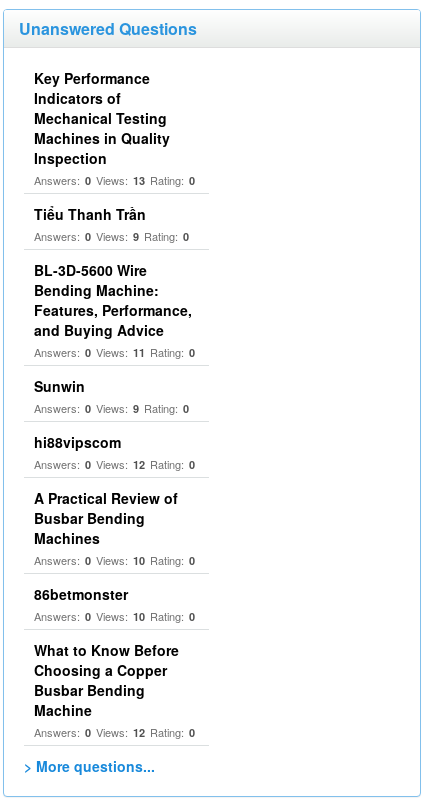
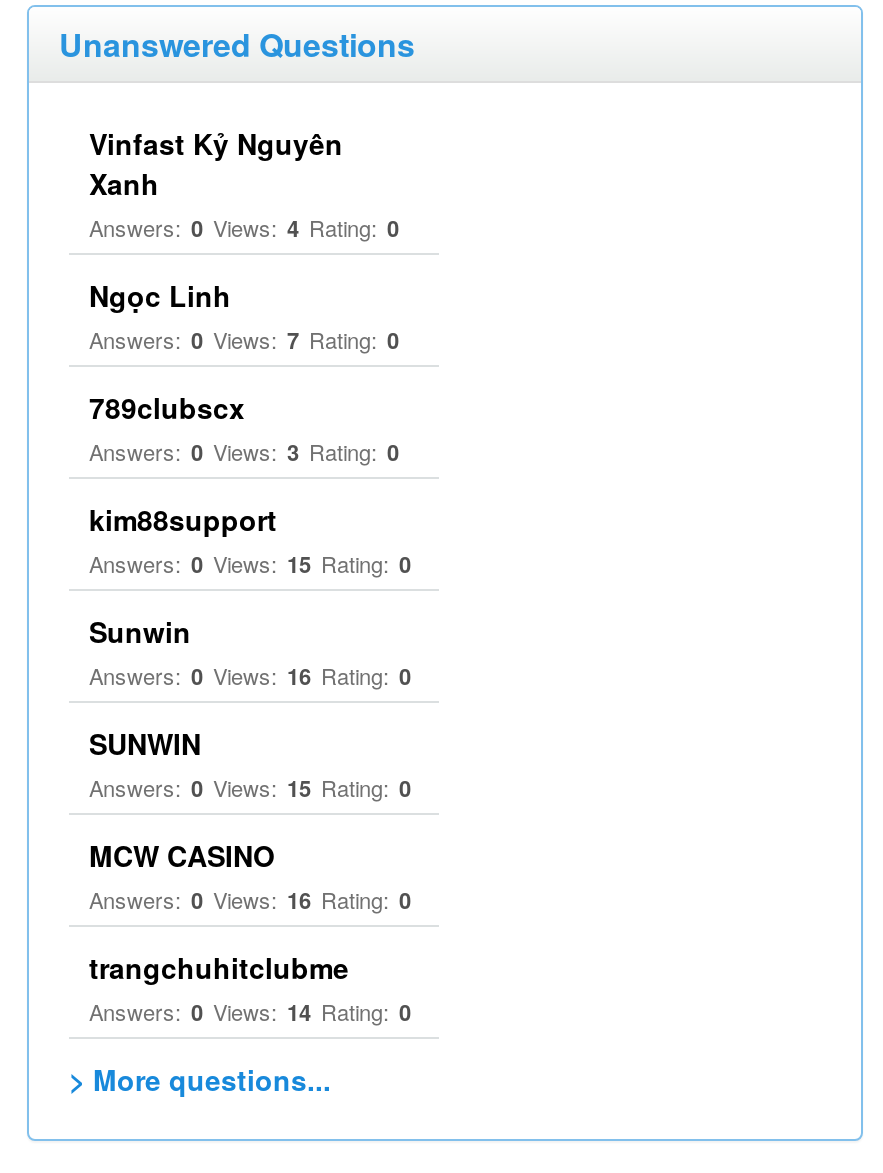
- Key Performance
- Indicators of
- Mechanical Testing
- Machines in Quality
- Inspection
- Answers: 0 Views: 13 Rating: 0
- Tiểu Thanh Trần
- Answers: 0 Views: 9 Rating: 0
- BL-3D-5600 Wire
- Bending Machine:
- Features, Performance,
- and Buying Advice
- Answers: 0 Views: 11 Rating: 0
+ Vinfast Kỷ Nguyên
+ Xanh
+ Answers: 0 Views: 4 Rating: 0
+ Ngọc Linh
+ Answers: 0 Views: 7 Rating: 0
+ 789clubscx
+ Answers: 0 Views: 3 Rating: 0
+ kim88support
+ Answers: 0 Views: 15 Rating: 0

- Answers: 0 Views: 9 Rating: 0
- hi88vipscom
- Answers: 0 Views: 12 Rating: 0
- A Practical Review of
- Busbar Bending
- Machines
- Answers: 0 Views: 10 Rating: 0
- 86betmonster
- Answers: 0 Views: 10 Rating: 0
- What to Know Before
- Choosing a Copper
- Busbar Bending
- Machine
- Answers: 0 Views: 12 Rating: 0
+ Answers: 0 Views: 16 Rating: 0
+ SUNWIN
+ Answers: 0 Views: 15 Rating: 0
+ MCW CASINO
+ Answers: 0 Views: 16 Rating: 0
+ trangchuhitclubme
+ Answers: 0 Views: 14 Rating: 0
